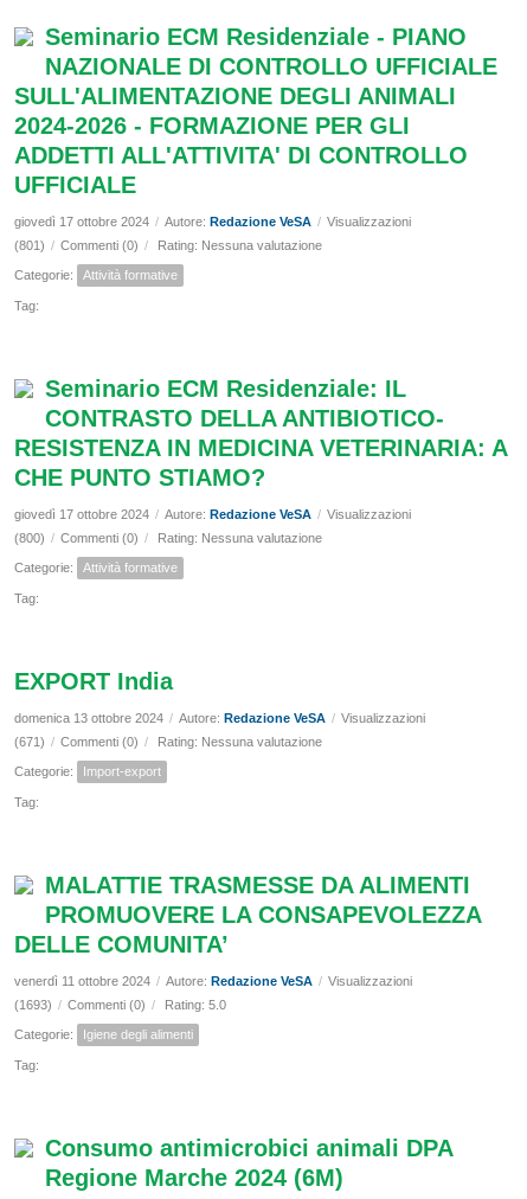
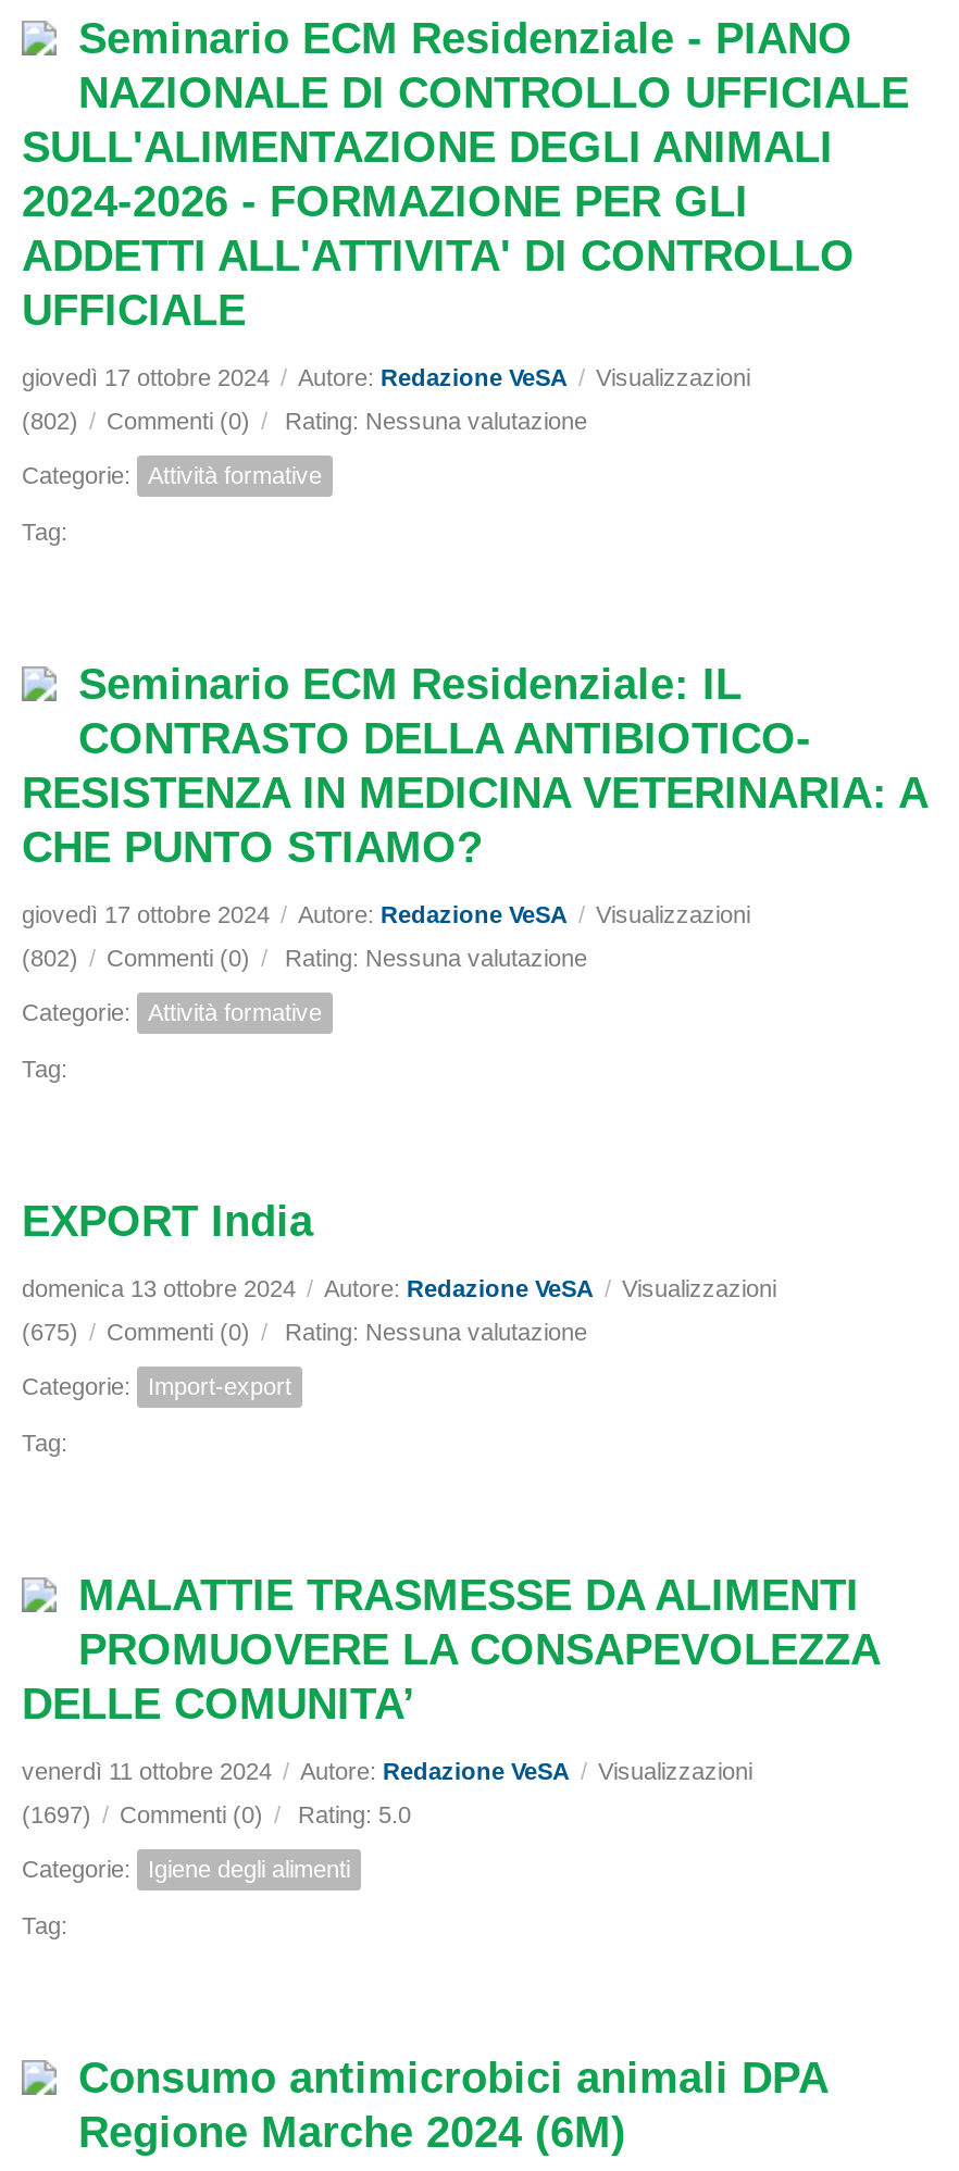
- (801) / Commenti (0) / Rating: Nessuna valutazione
+ (802) / Commenti (0) / Rating: Nessuna valutazione

- (800) / Commenti (0) / Rating: Nessuna valutazione
+ (802) / Commenti (0) / Rating: Nessuna valutazione

- (671) / Commenti (0) / Rating: Nessuna valutazione
+ (675) / Commenti (0) / Rating: Nessuna valutazione

- (1693) / Commenti (0) / Rating: 5.0
+ (1697) / Commenti (0) / Rating: 5.0
